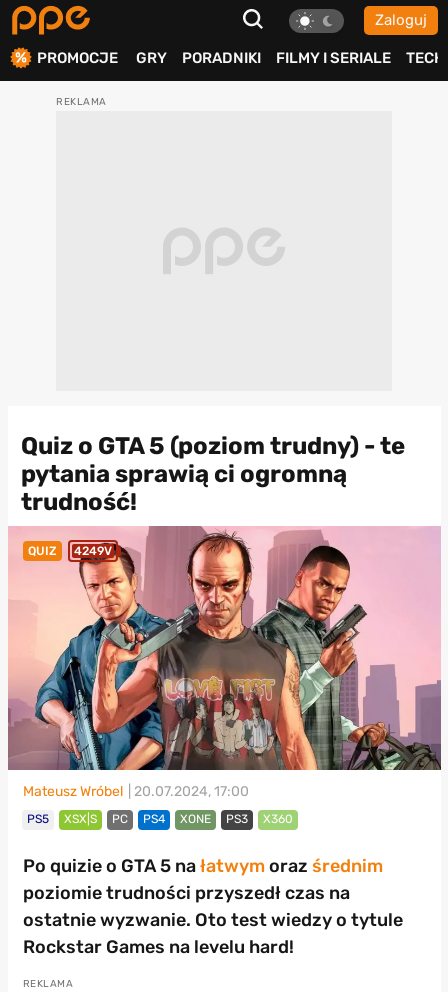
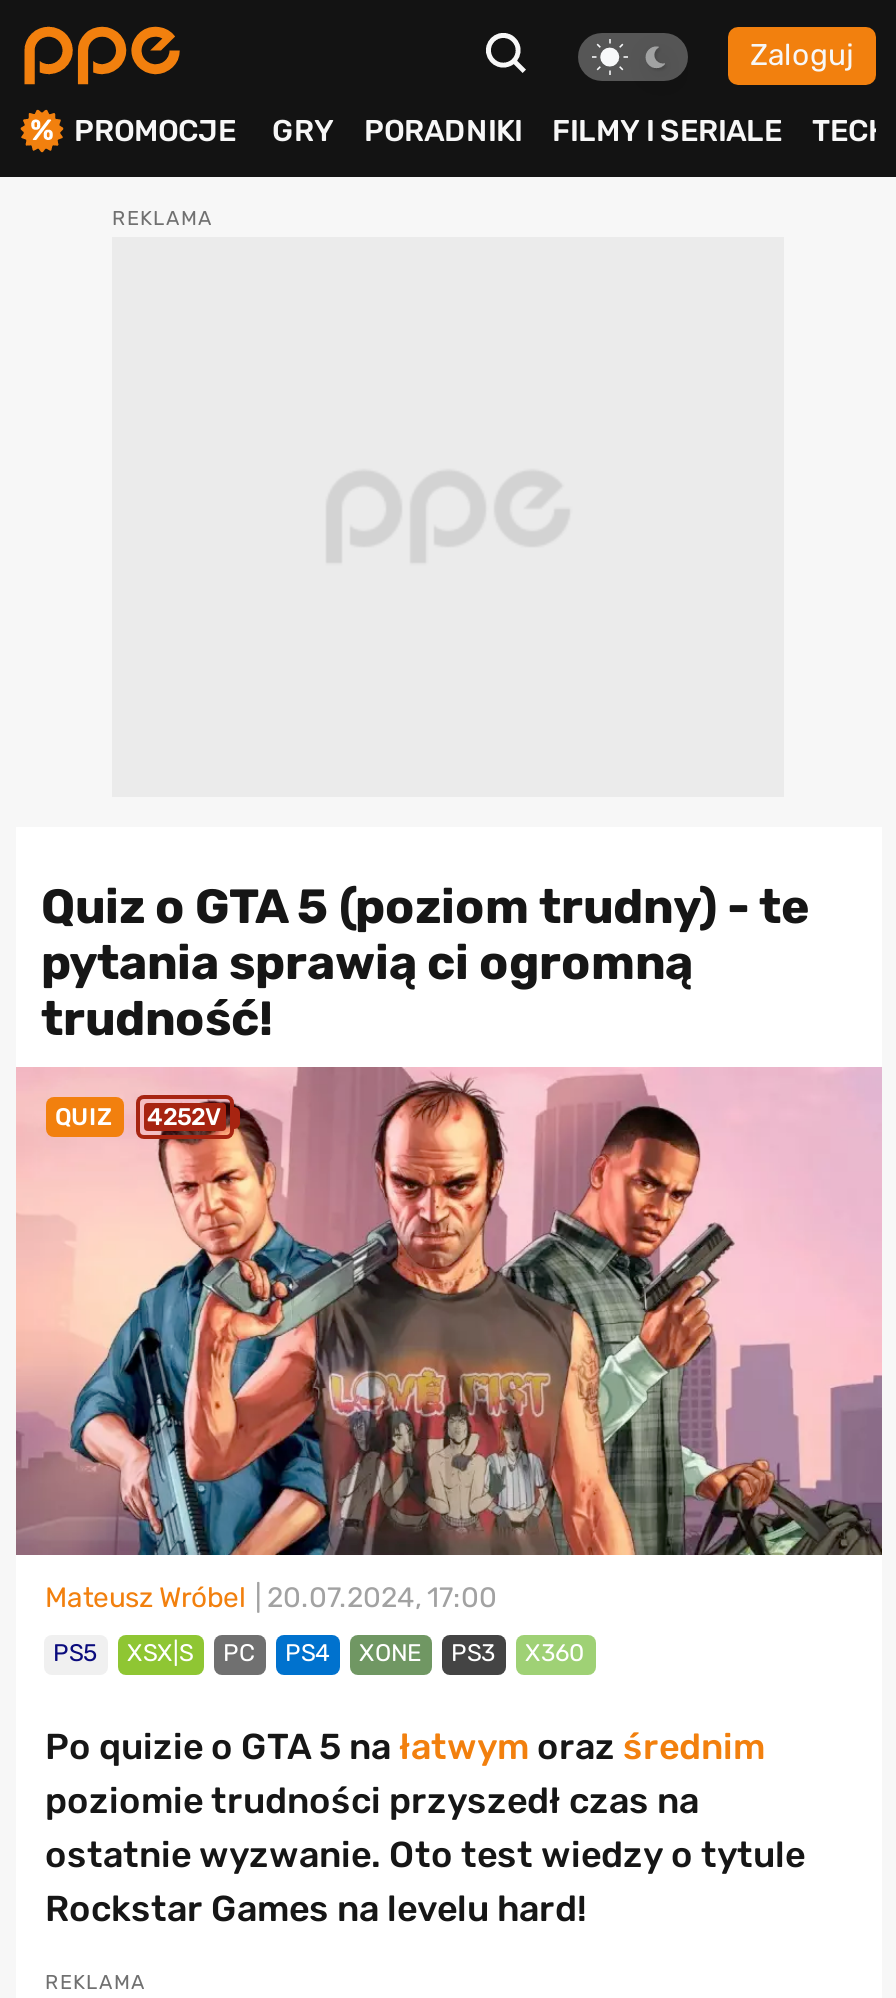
- QUIZ 4249V
+ QUIZ 4252V
